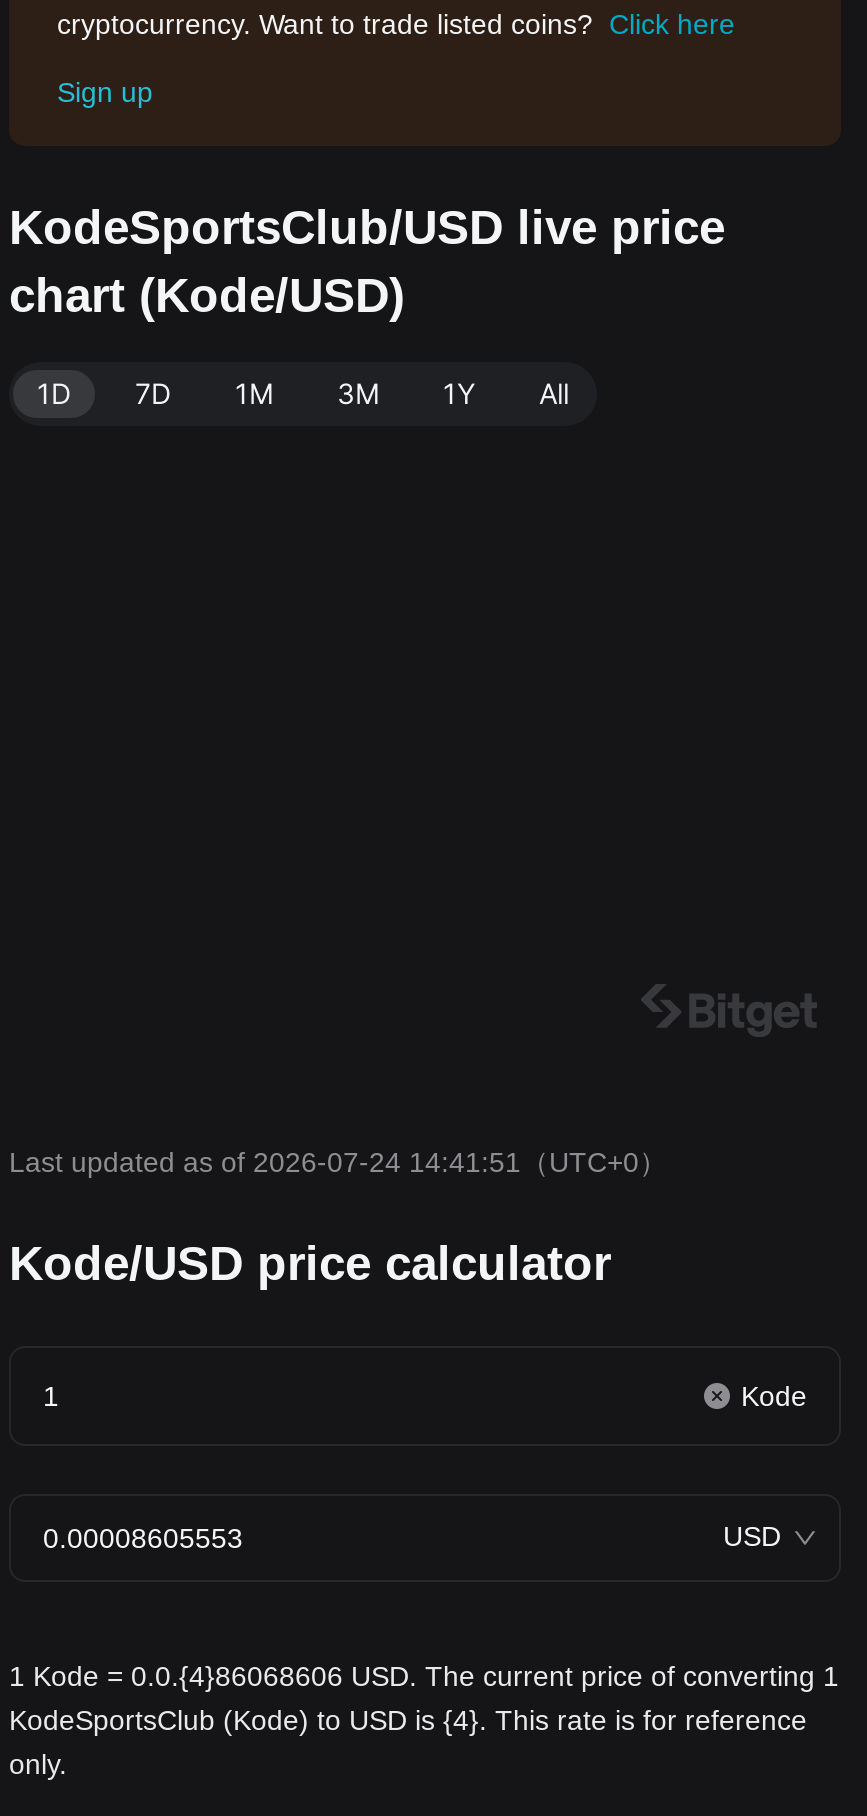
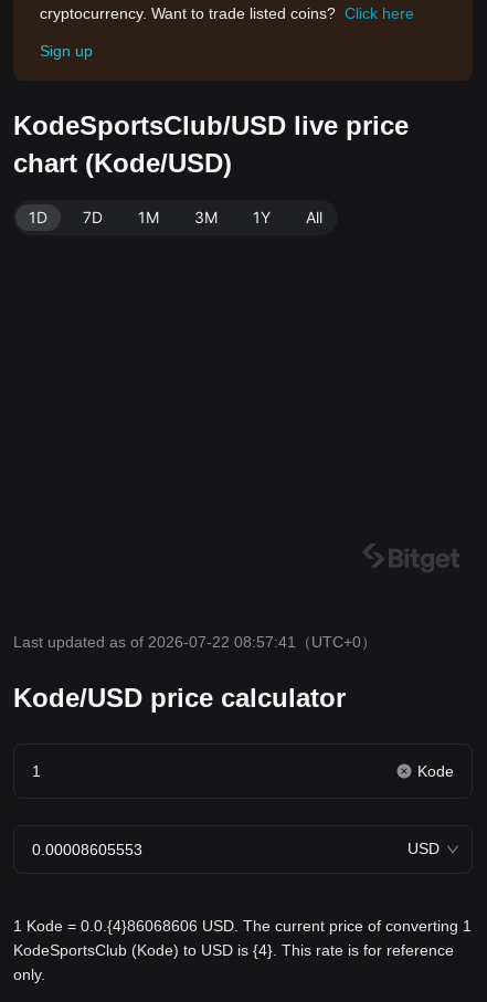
- Last updated as of 2026-07-24 14:41:51（UTC+0）
+ Last updated as of 2026-07-22 08:57:41（UTC+0）
